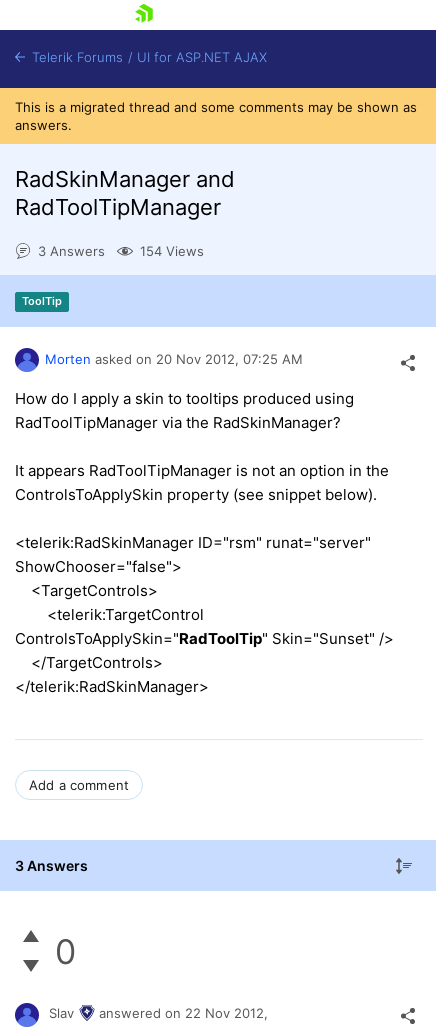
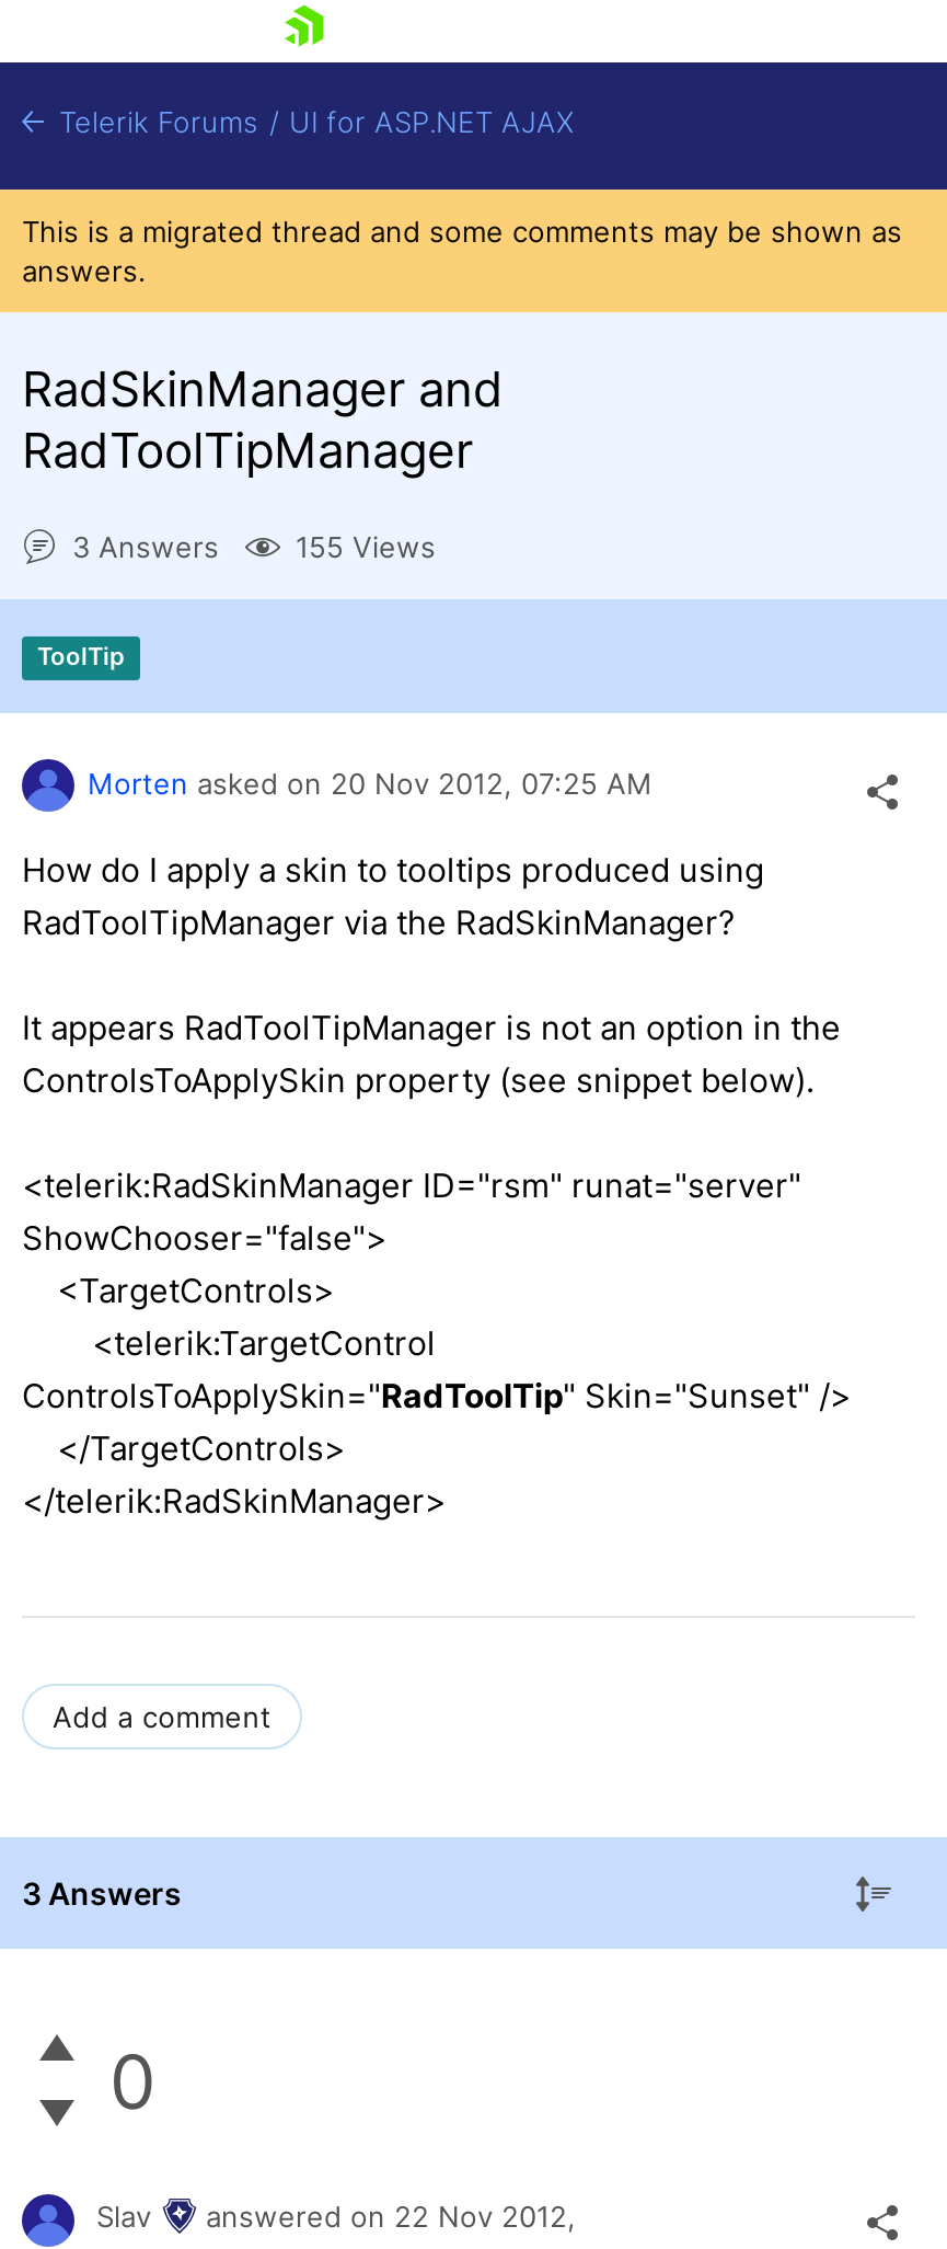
- 154 Views
+ 155 Views
